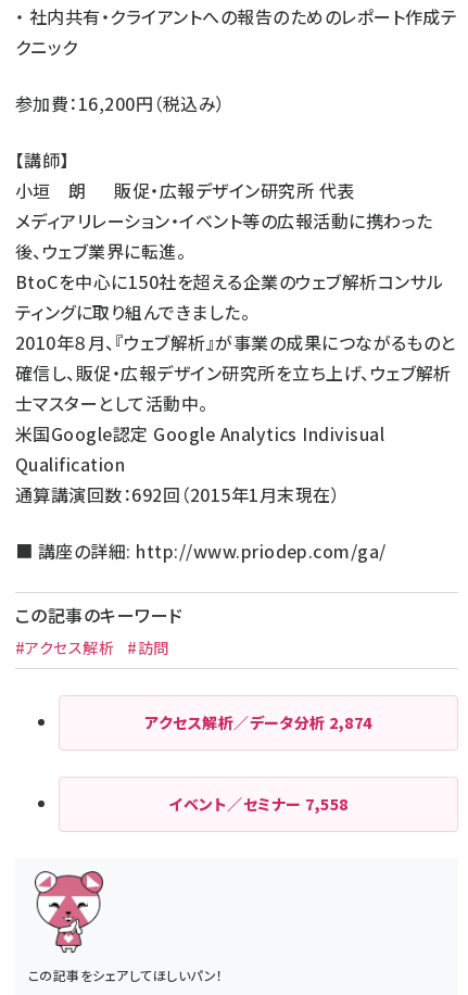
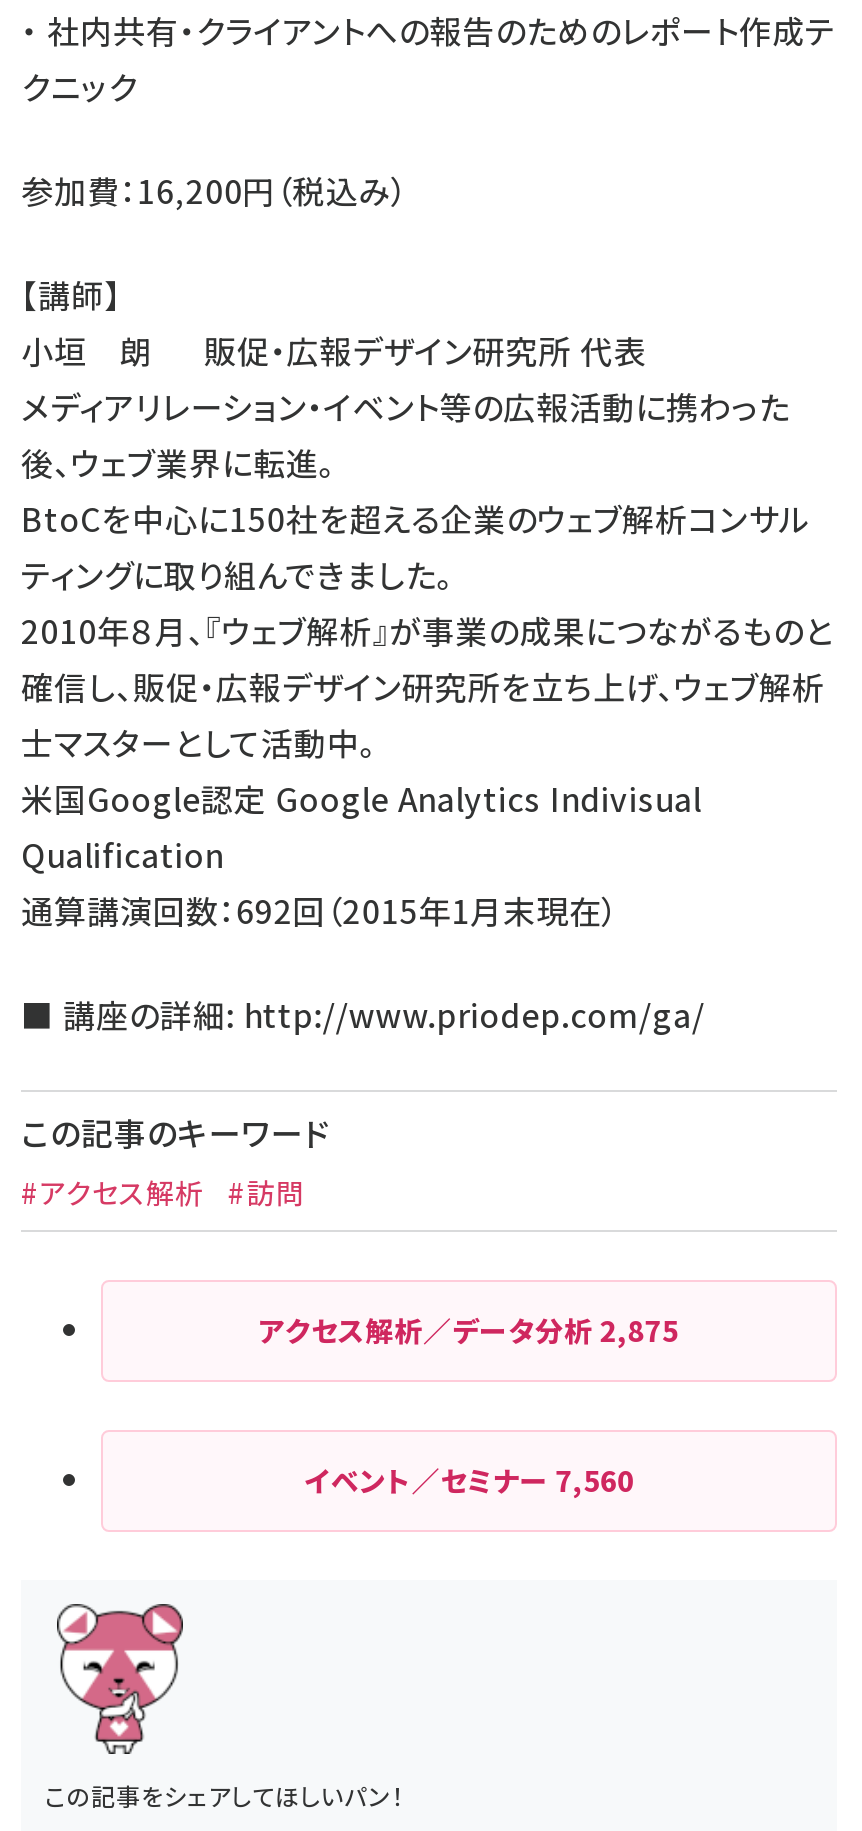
- アクセス解析／データ分析2,874
+ アクセス解析／データ分析2,875

- イベント／セミナー7,558
+ イベント／セミナー7,560
